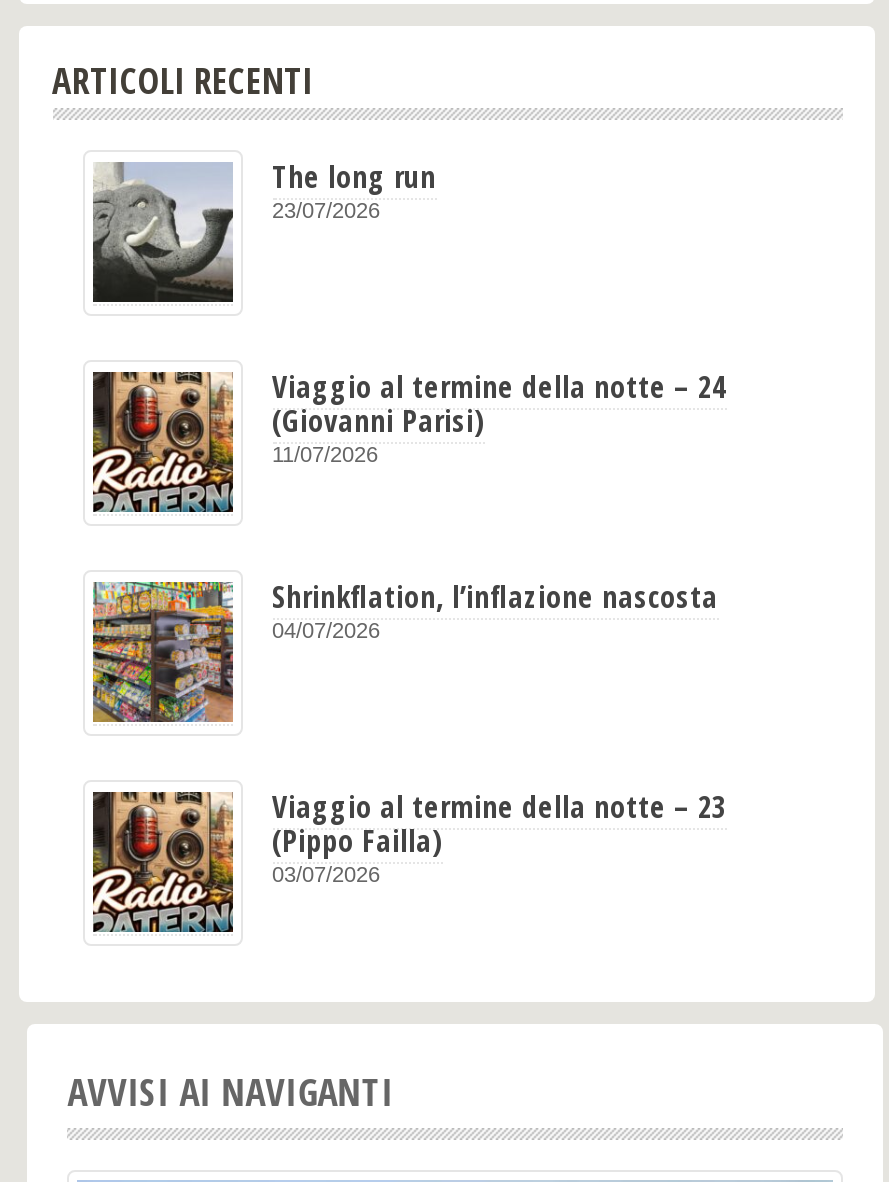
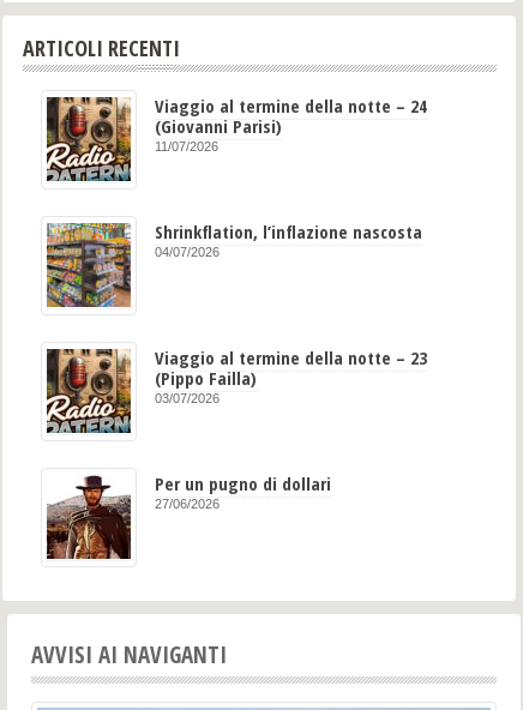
- [image]
- The long run
- 23/07/2026

moved up: [image] | Viaggio al termine della notte – 24 | (Giovanni Parisi) | ... | (Pippo Failla) | 03/07/2026

+ [image]
+ Per un pugno di dollari
+ 27/06/2026
